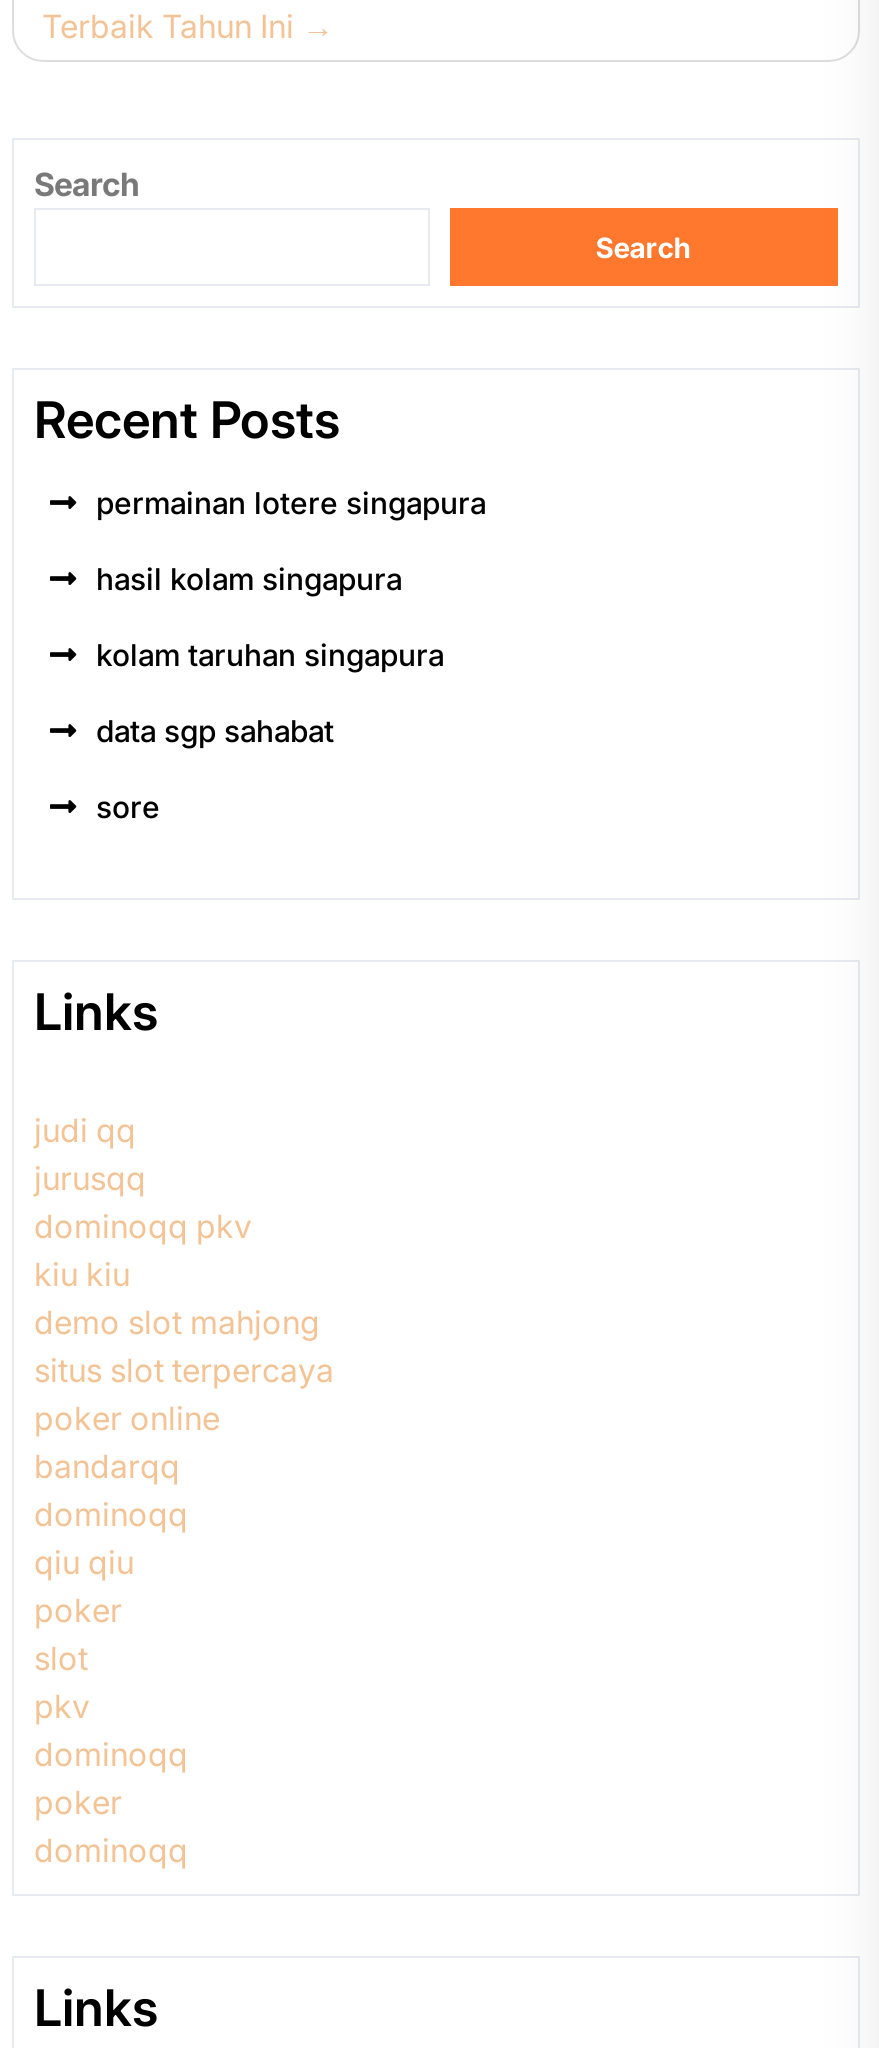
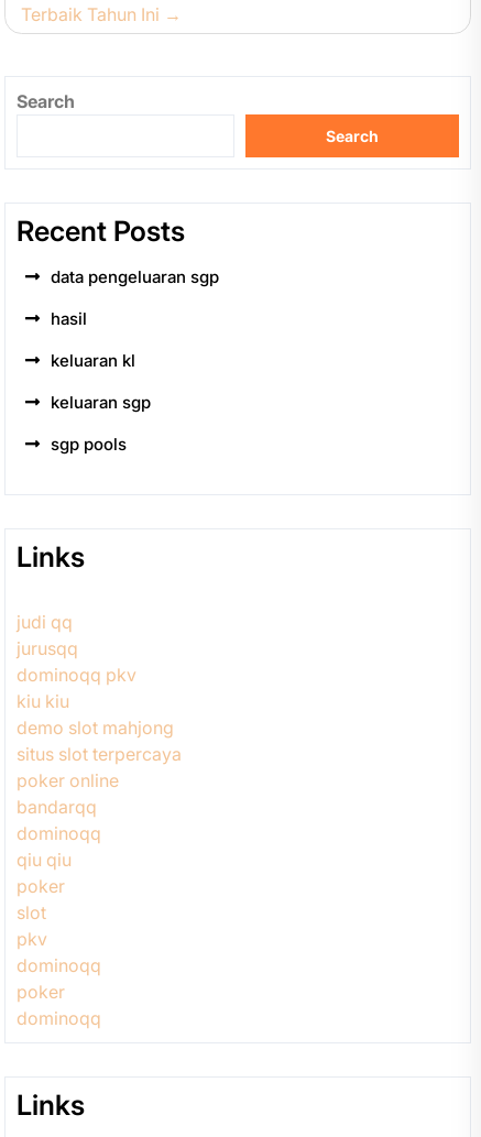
- permainan lotere singapura
+ data pengeluaran sgp

- hasil kolam singapura
+ hasil

- kolam taruhan singapura
+ keluaran kl

- data sgp sahabat
+ keluaran sgp

- sore
+ sgp pools
